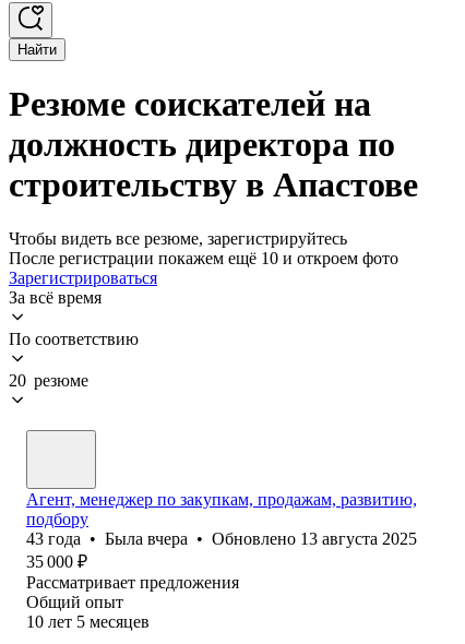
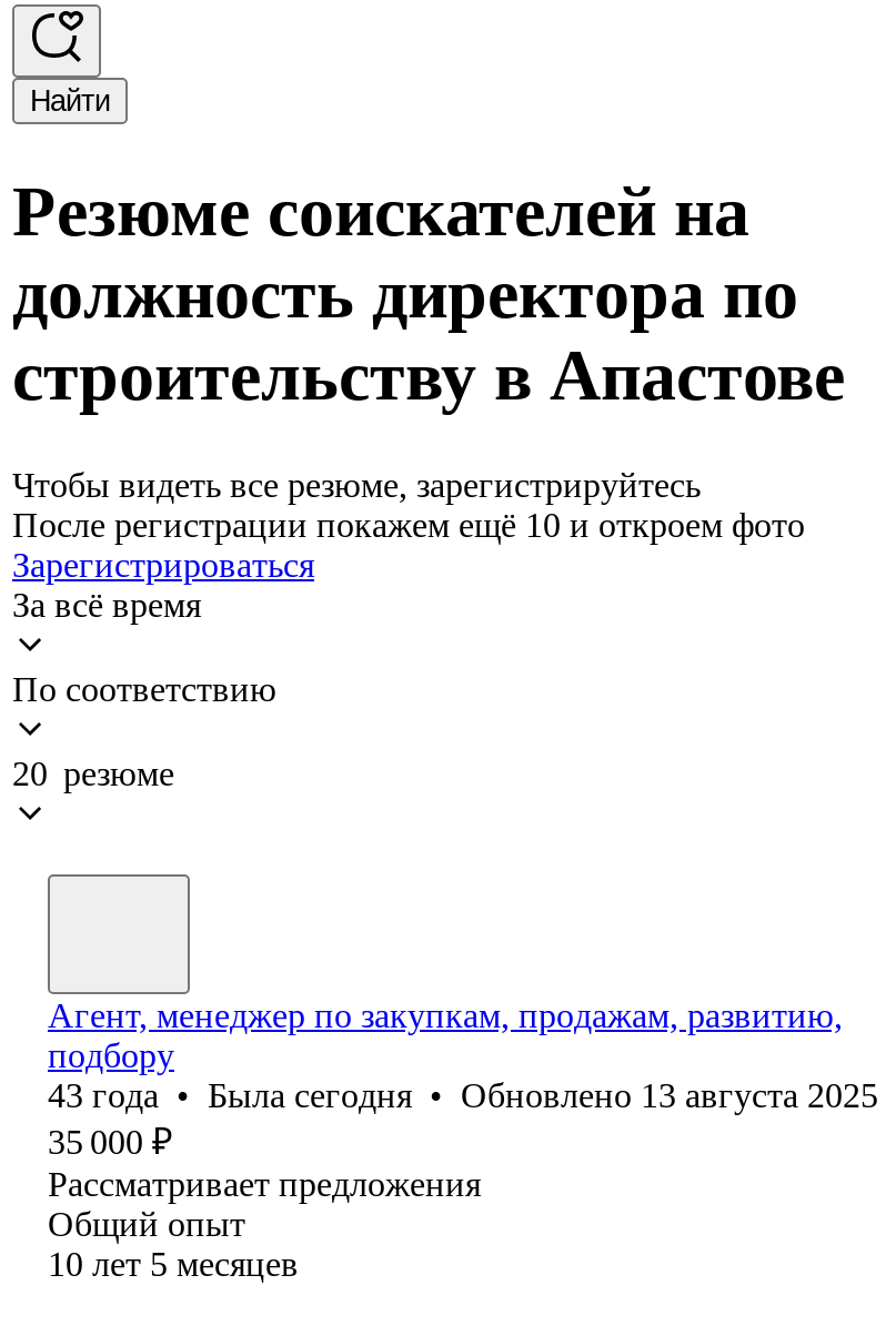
- 43 года • Была вчера • Обновлено 13 августа 2025
+ 43 года • Была сегодня • Обновлено 13 августа 2025
